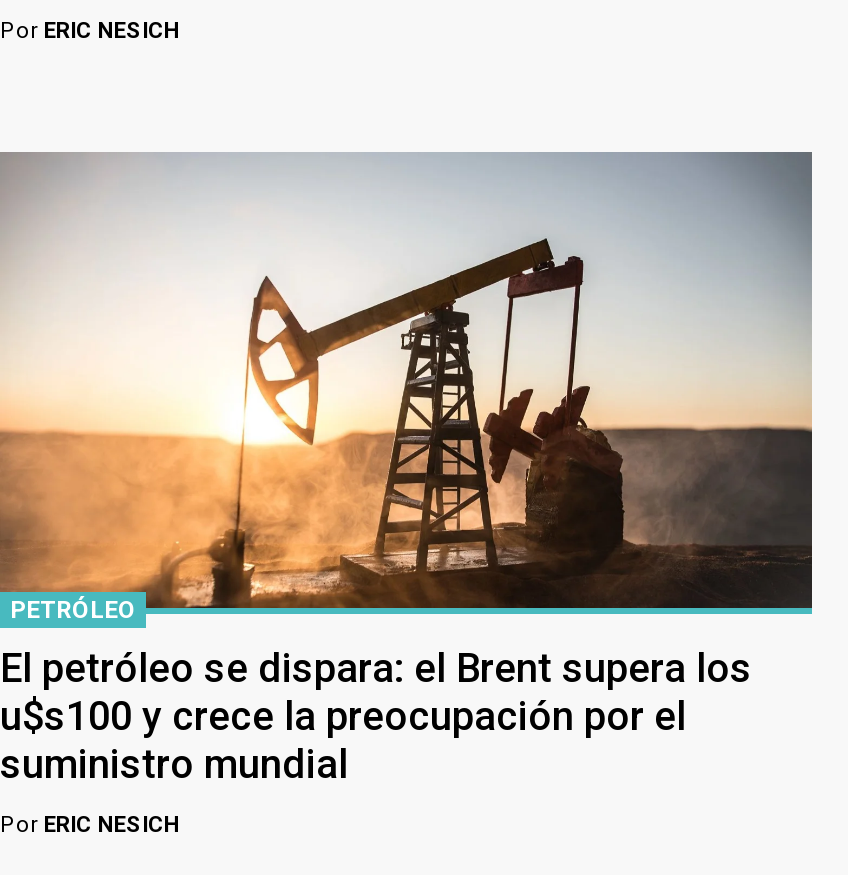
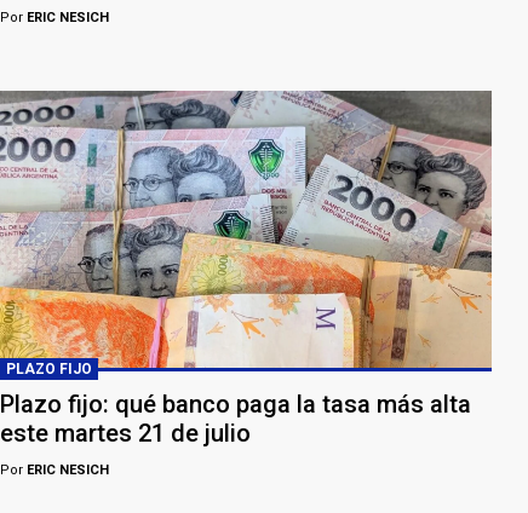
- [image]
- PETRÓLEO
- El petróleo se dispara: el Brent supera los
- u$s100 y crece la preocupación por el
- suministro mundial
+ [image]
+ PLAZO FIJO
+ Plazo fijo: qué banco paga la tasa más alta
+ este martes 21 de julio
